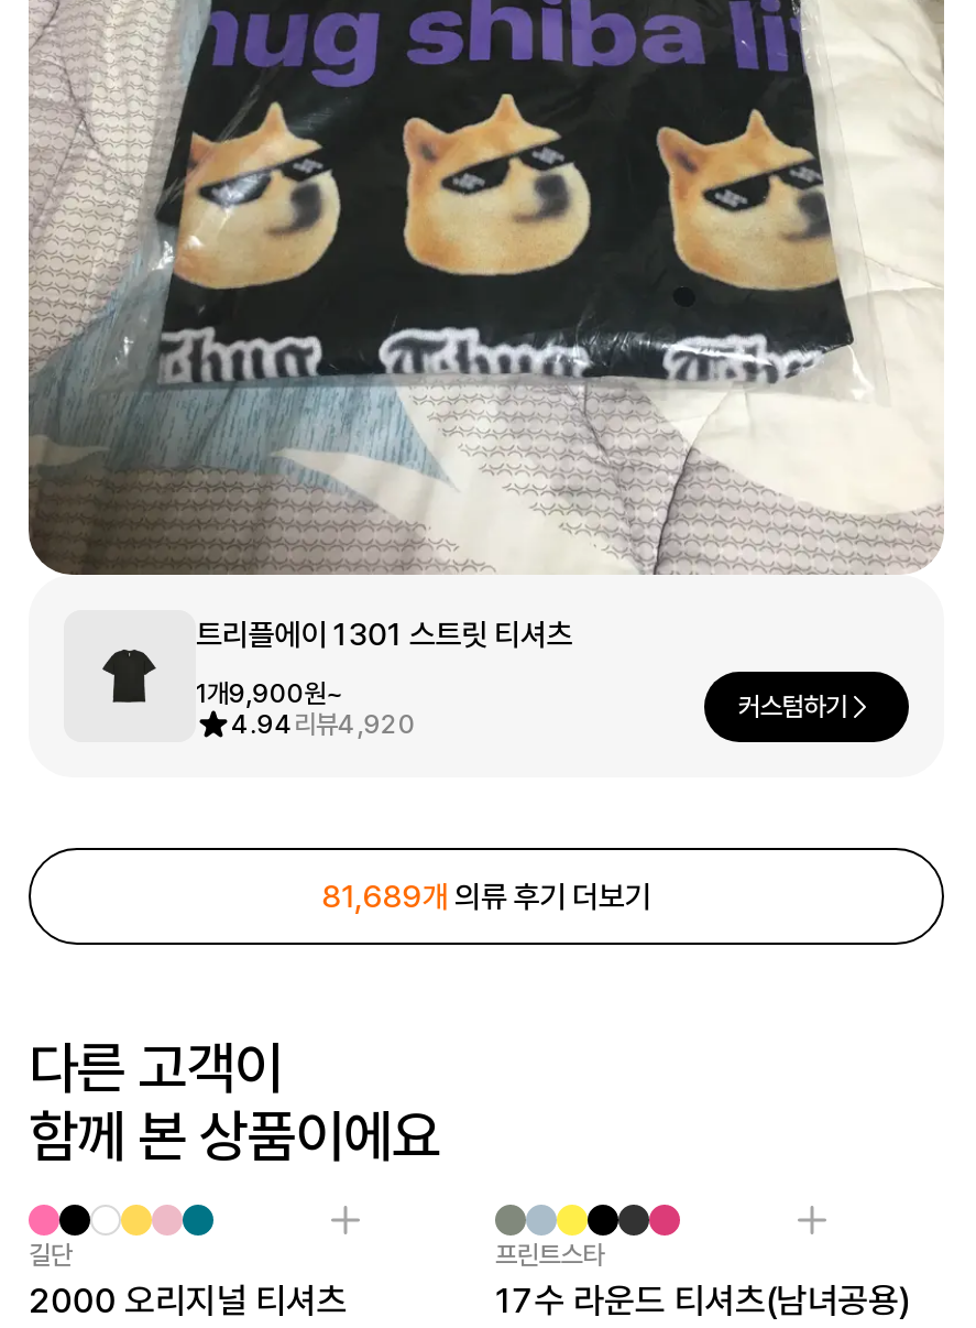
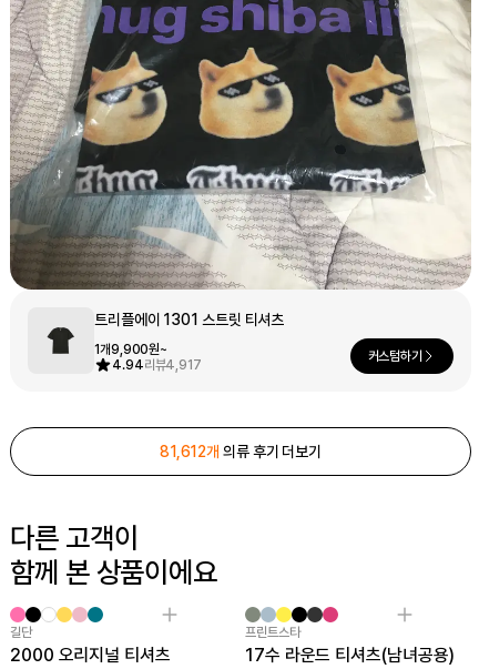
- 4.94 리뷰4,920
+ 4.94 리뷰4,917

- 81,689개 의류 후기 더보기
+ 81,612개 의류 후기 더보기
